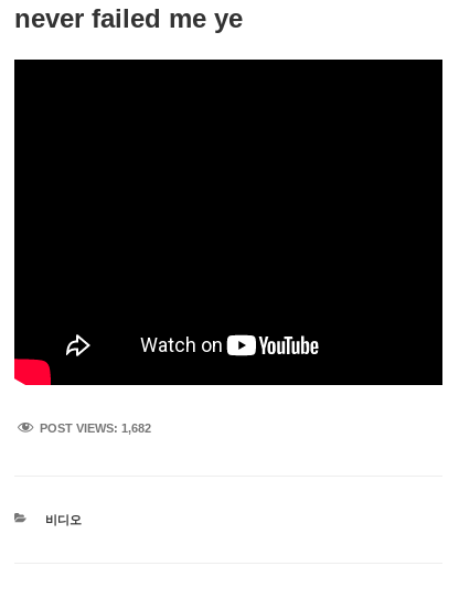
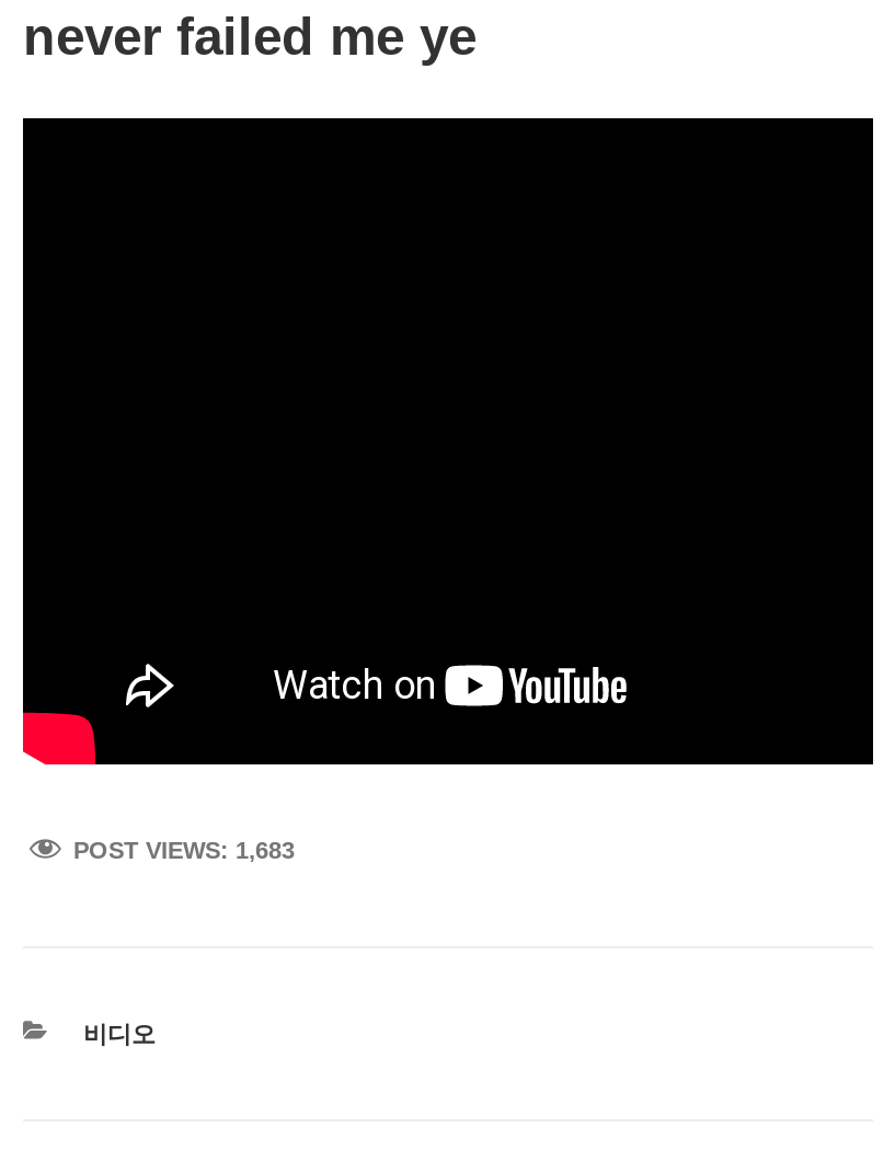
- POST VIEWS: 1,682
+ POST VIEWS: 1,683
